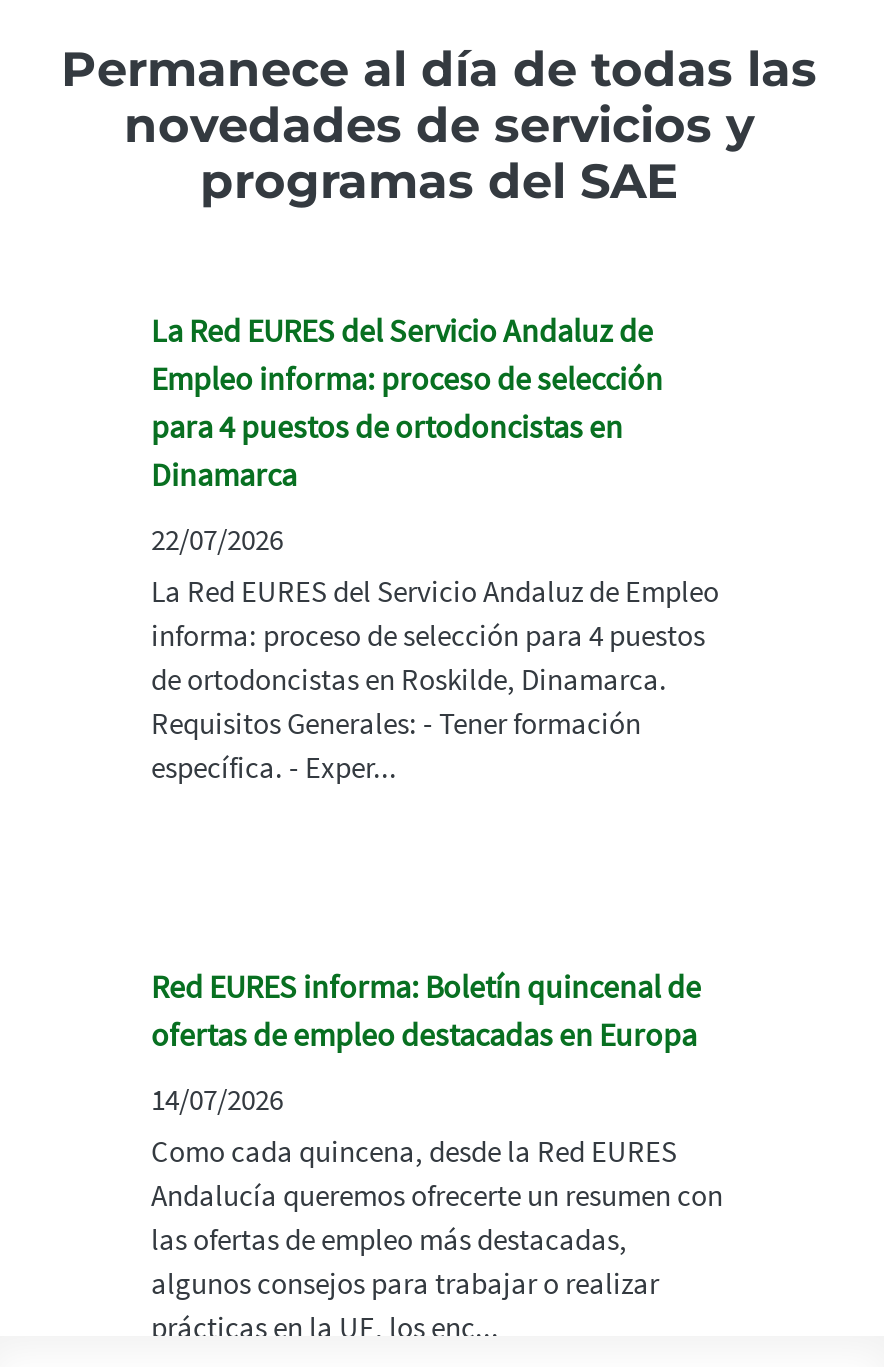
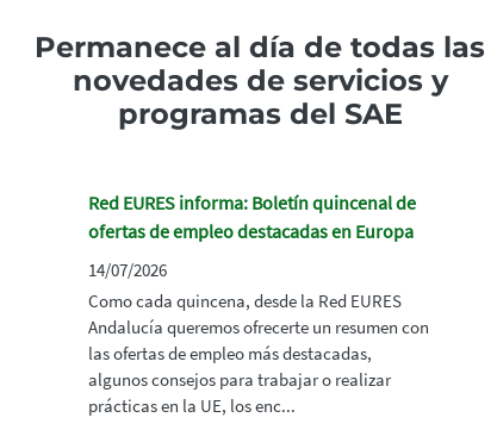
- La Red EURES del Servicio Andaluz de
- Empleo informa: proceso de selección
- para 4 puestos de ortodoncistas en
- Dinamarca
- 22/07/2026
- La Red EURES del Servicio Andaluz de Empleo
- informa: proceso de selección para 4 puestos
- de ortodoncistas en Roskilde, Dinamarca.
- Requisitos Generales: - Tener formación
- específica. - Exper...
